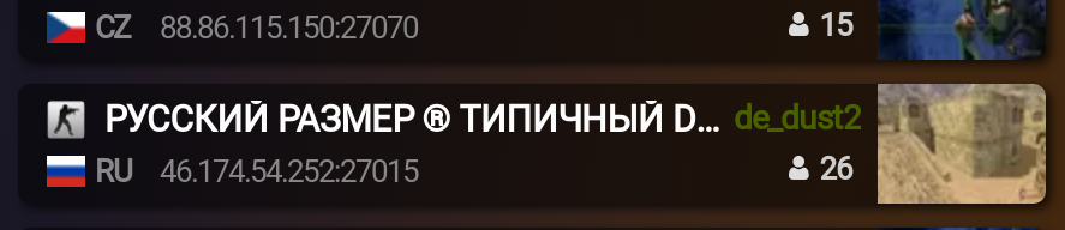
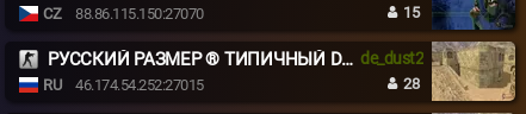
- 26
+ 28
